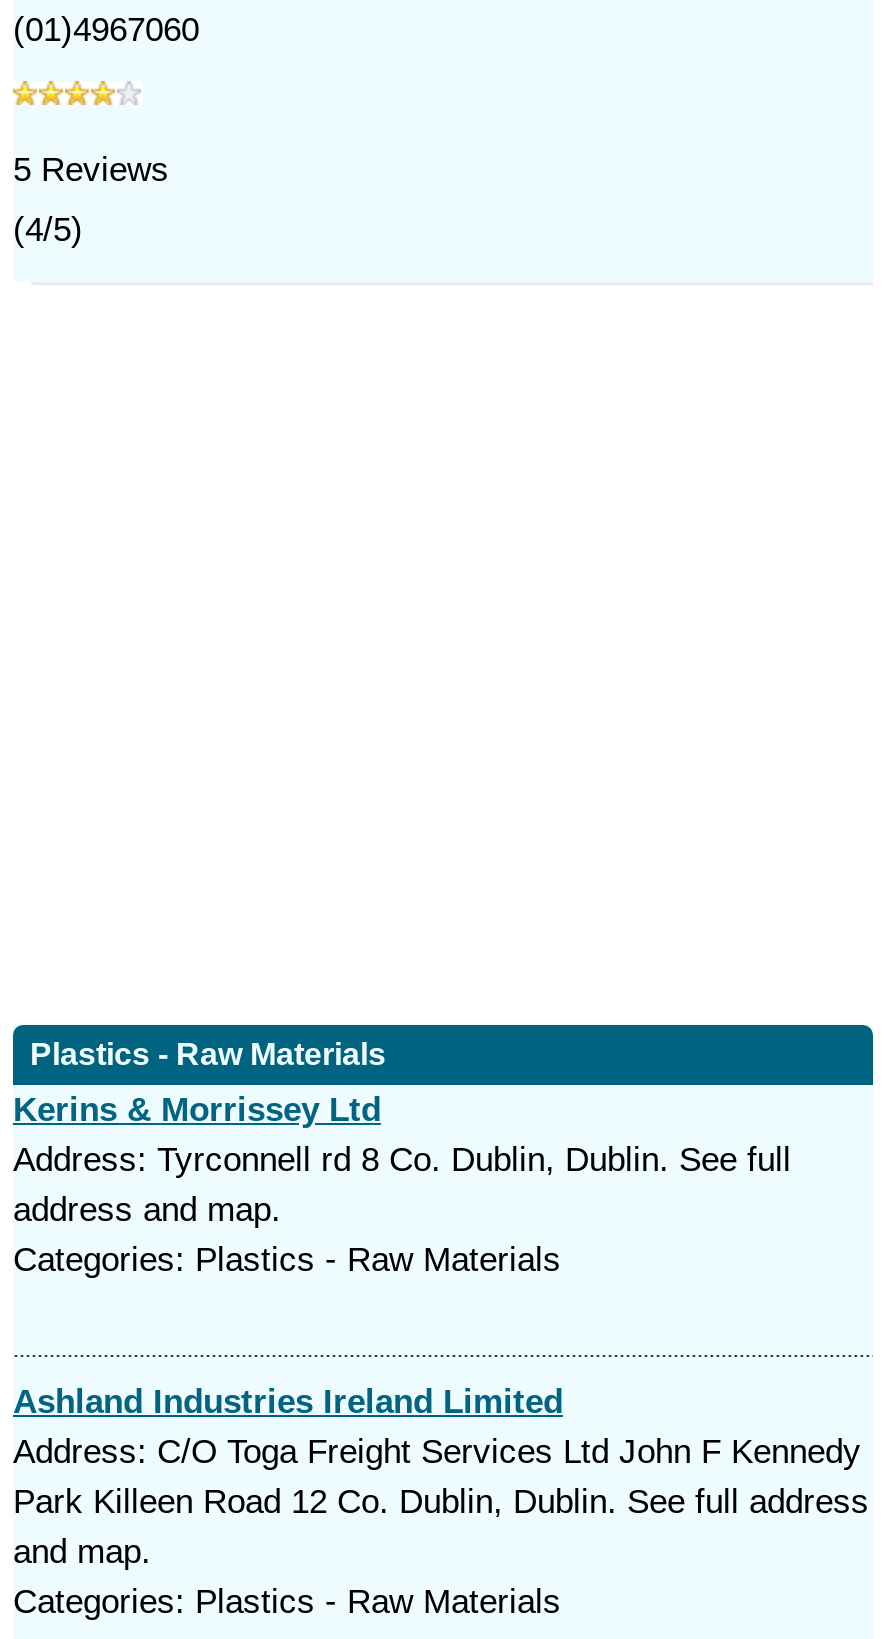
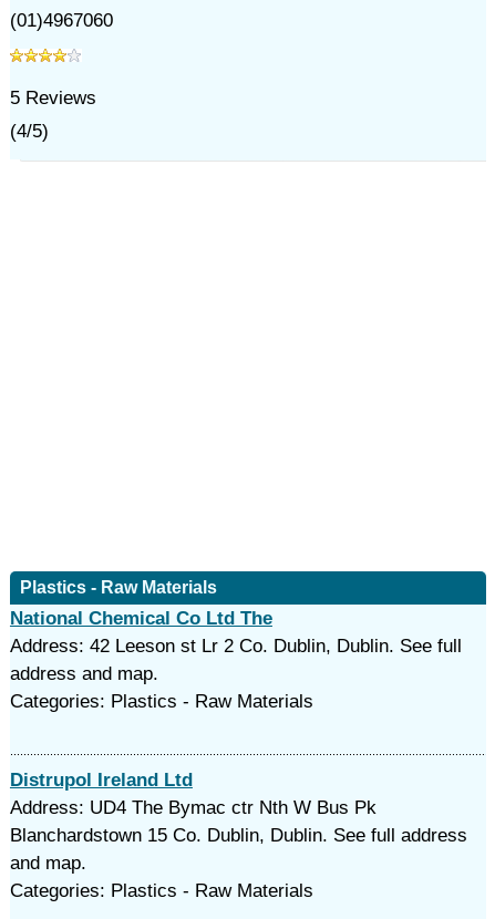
- Kerins & Morrissey Ltd
- Address: Tyrconnell rd 8 Co. Dublin, Dublin. See full
+ National Chemical Co Ltd The
+ Address: 42 Leeson st Lr 2 Co. Dublin, Dublin. See full

- Ashland Industries Ireland Limited
- Address: C/O Toga Freight Services Ltd John F Kennedy
- Park Killeen Road 12 Co. Dublin, Dublin. See full address
+ Distrupol Ireland Ltd
+ Address: UD4 The Bymac ctr Nth W Bus Pk
+ Blanchardstown 15 Co. Dublin, Dublin. See full address
